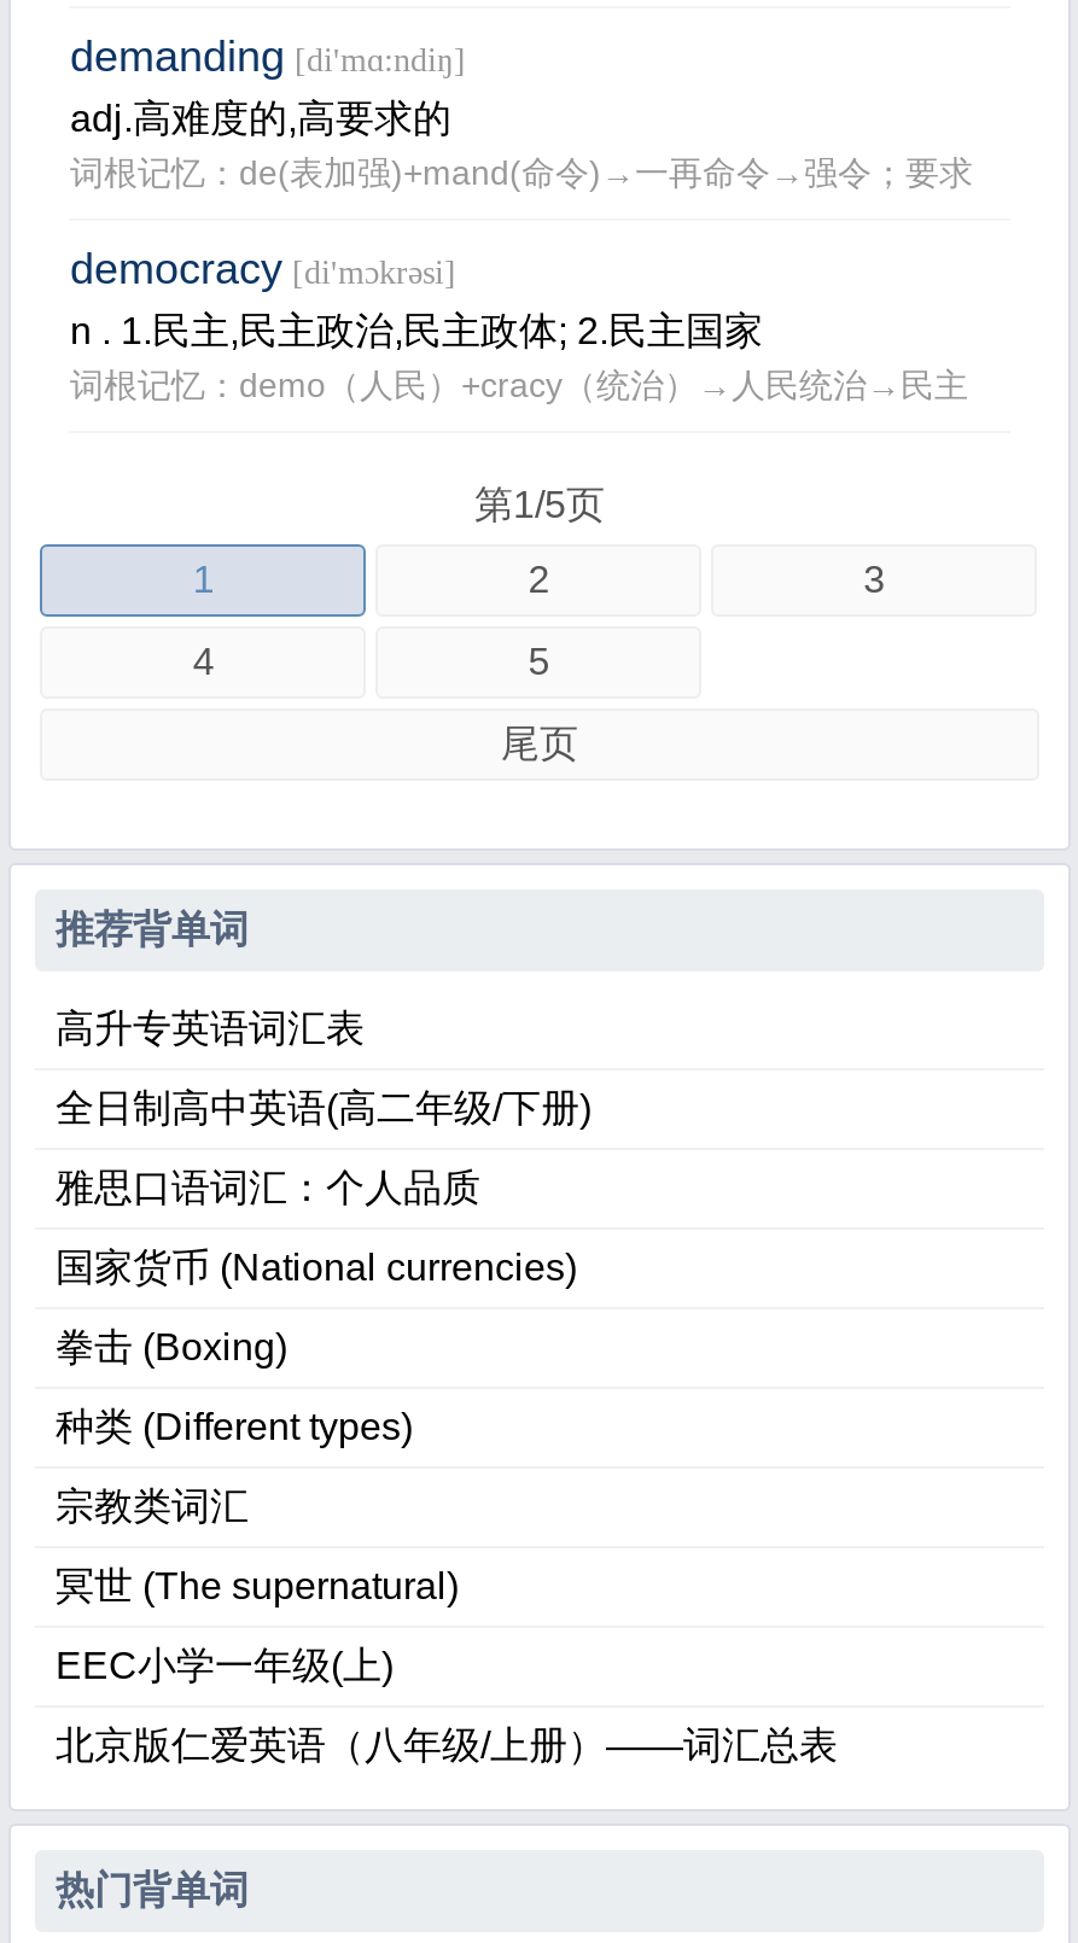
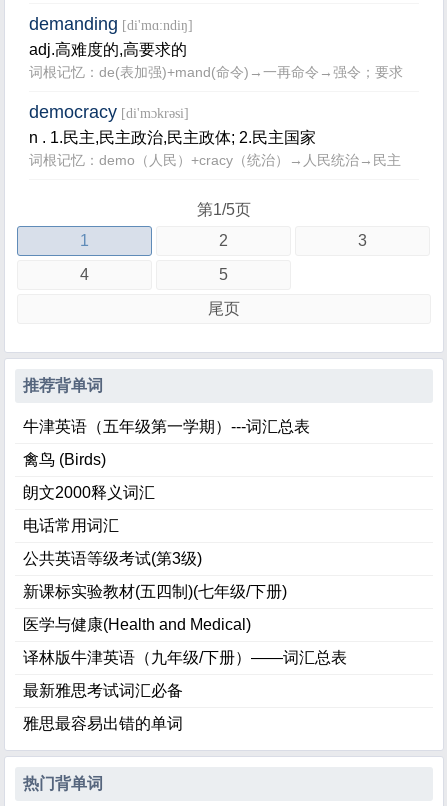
- 高升专英语词汇表
+ 牛津英语（五年级第一学期）---词汇总表

- 全日制高中英语(高二年级/下册)
+ 禽鸟 (Birds)

- 雅思口语词汇：个人品质
+ 朗文2000释义词汇

- 国家货币 (National currencies)
+ 电话常用词汇

- 拳击 (Boxing)
+ 公共英语等级考试(第3级)

- 种类 (Different types)
+ 新课标实验教材(五四制)(七年级/下册)

- 宗教类词汇
+ 医学与健康(Health and Medical)

- 冥世 (The supernatural)
+ 译林版牛津英语（九年级/下册）——词汇总表

- EEC小学一年级(上)
+ 最新雅思考试词汇必备

- 北京版仁爱英语（八年级/上册）——词汇总表
+ 雅思最容易出错的单词
